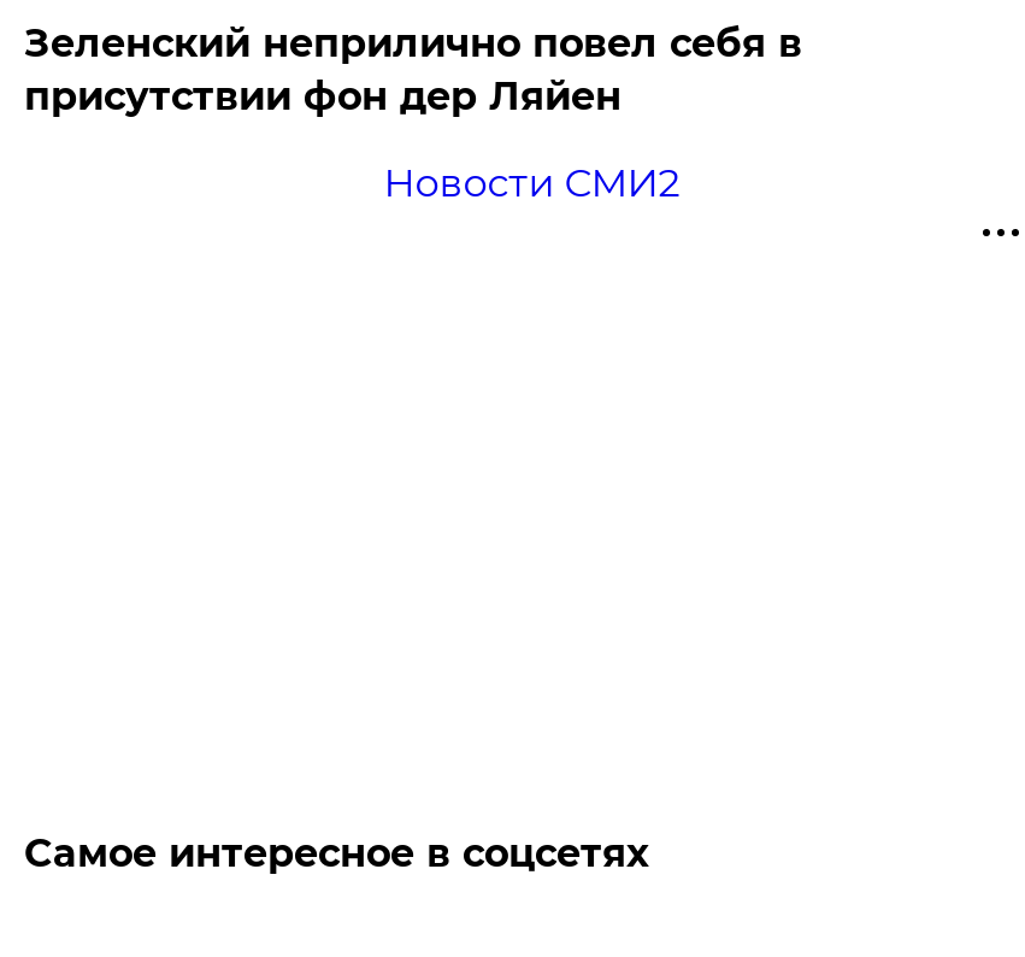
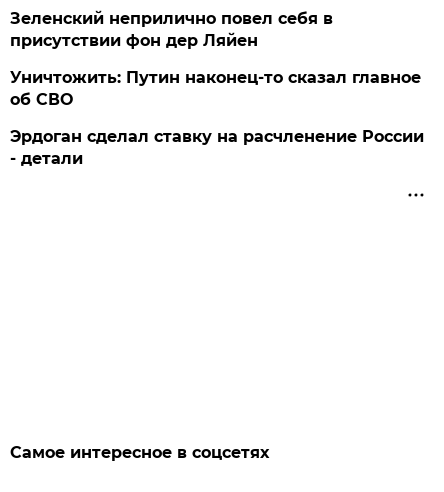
- Новости СМИ2
+ Уничтожить: Путин наконец-то сказал главное
+ об СВО
+ Эрдоган сделал ставку на расчленение России
+ - детали
